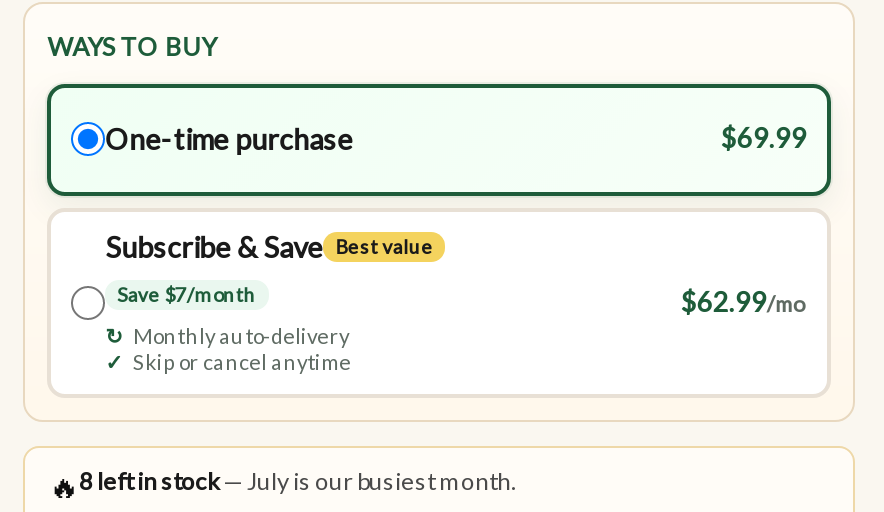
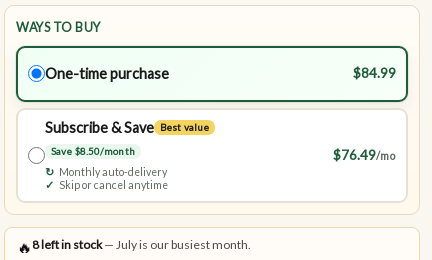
- $69.99
+ $84.99

- Save $7/month
+ Save $8.50/month

- $62.99/mo
+ $76.49/mo
